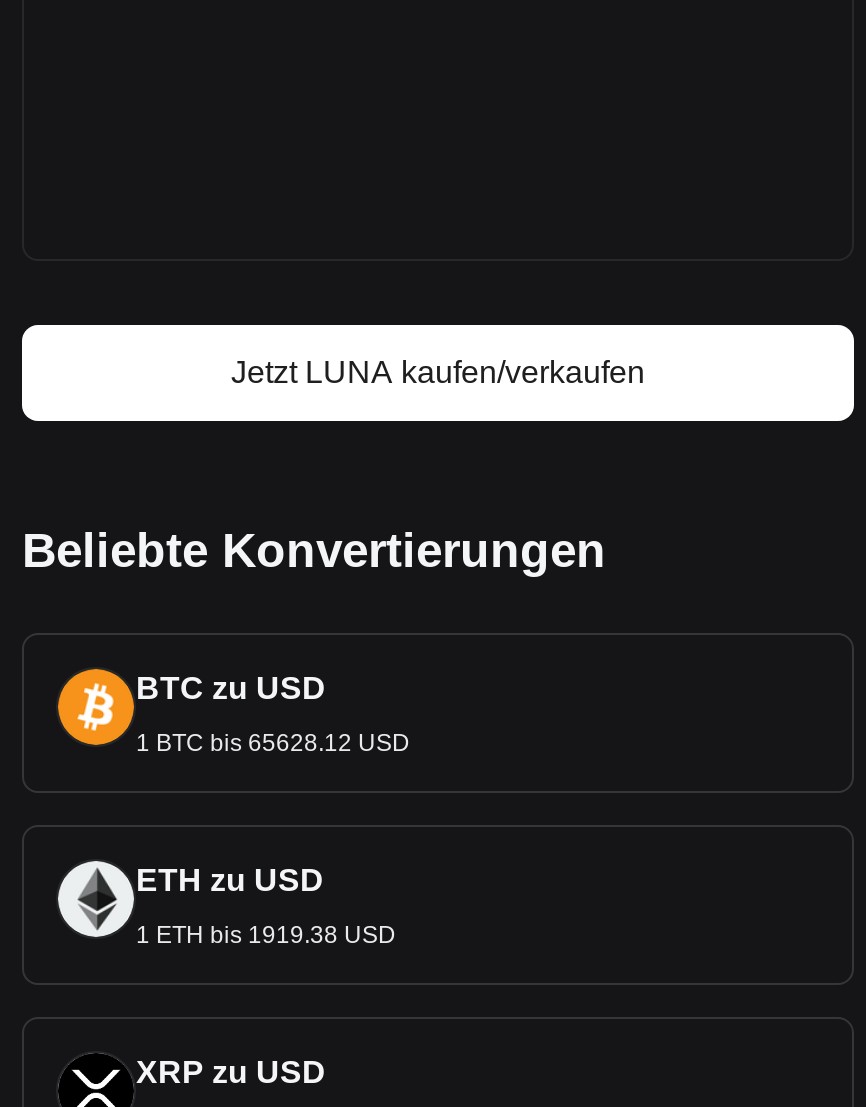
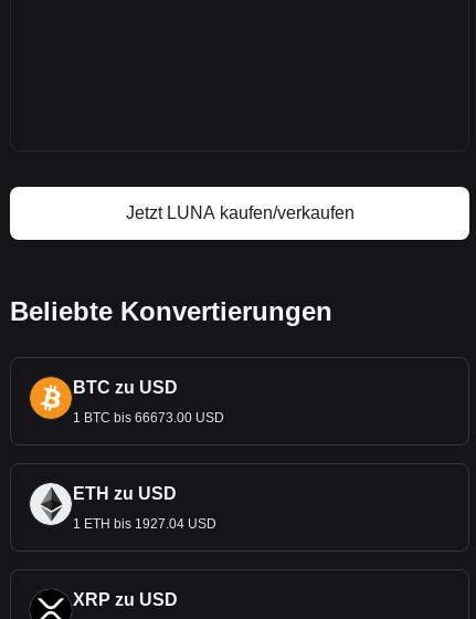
- 1 BTC bis 65628.12 USD
+ 1 BTC bis 66673.00 USD

- 1 ETH bis 1919.38 USD
+ 1 ETH bis 1927.04 USD
